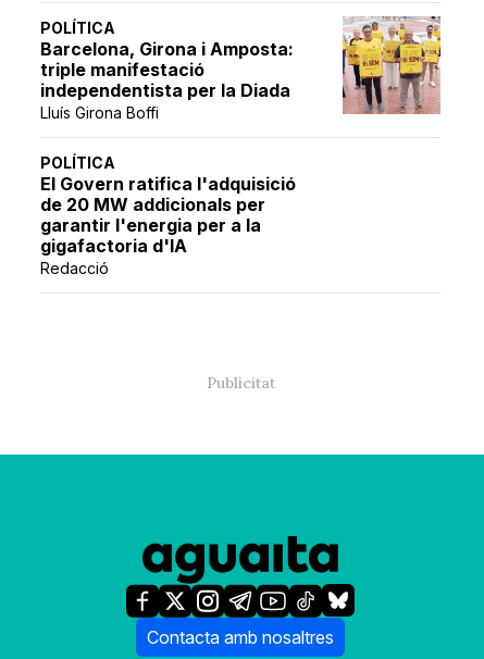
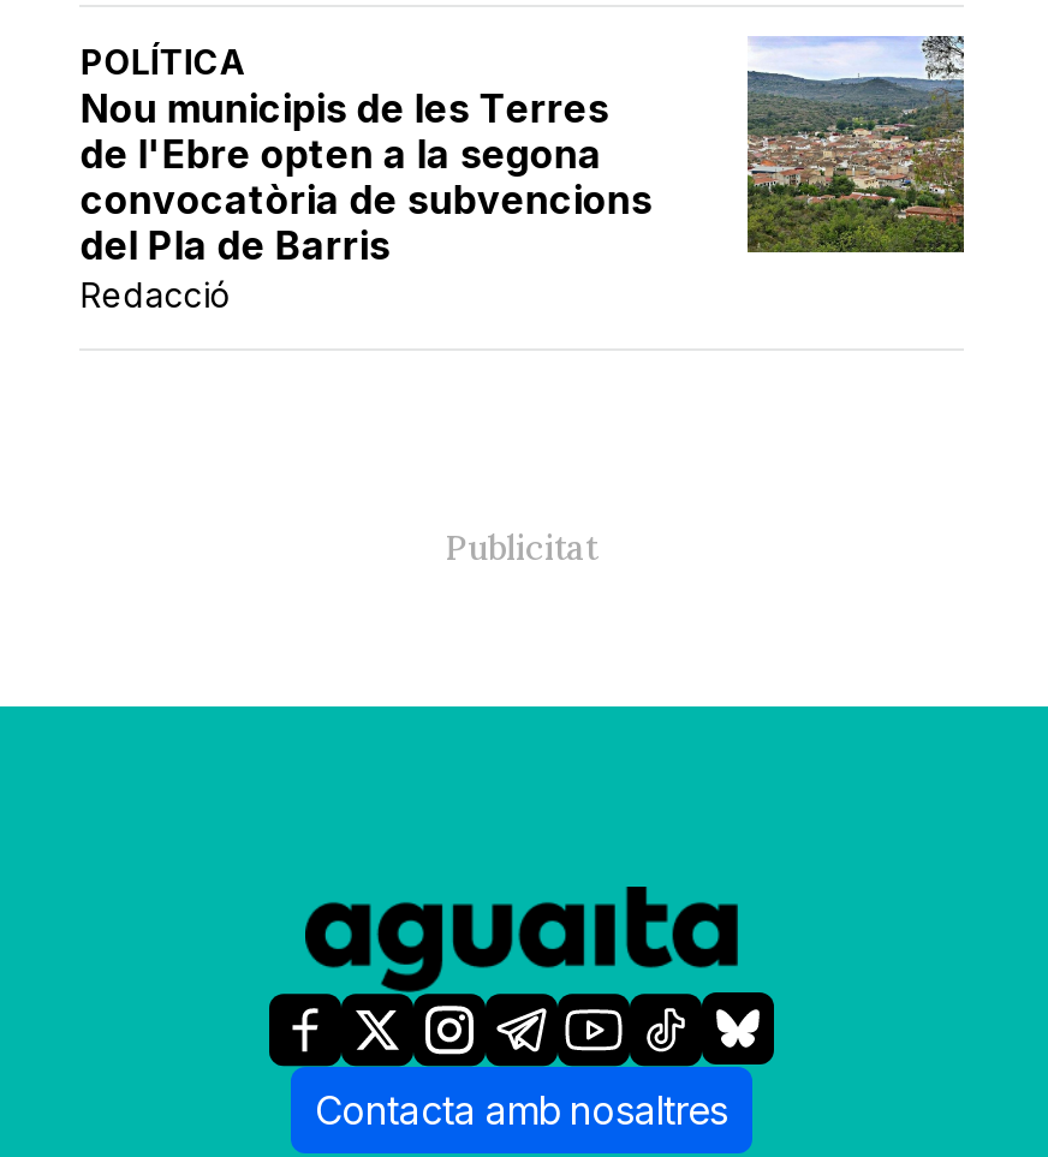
- [image]
+ [image]

- Barcelona, Girona i Amposta:
- triple manifestació
- independentista per la Diada
- Lluís Girona Boffi
- POLÍTICA
- El Govern ratifica l'adquisició
- de 20 MW addicionals per
- garantir l'energia per a la
- gigafactoria d'IA
+ Nou municipis de les Terres
+ de l'Ebre opten a la segona
+ convocatòria de subvencions
+ del Pla de Barris
